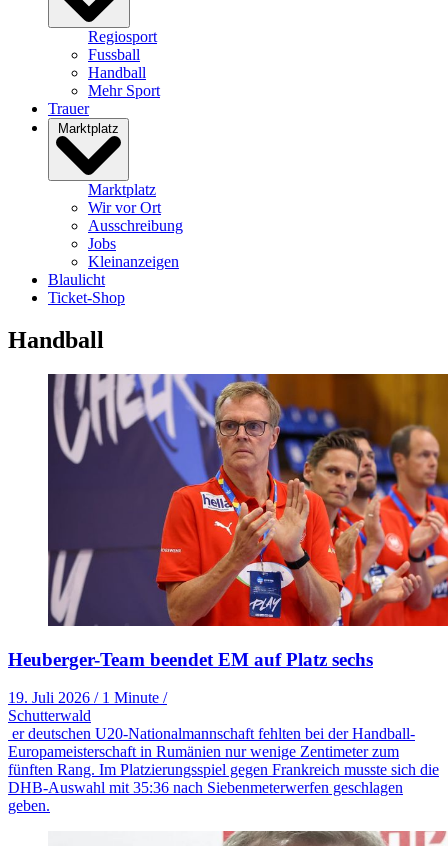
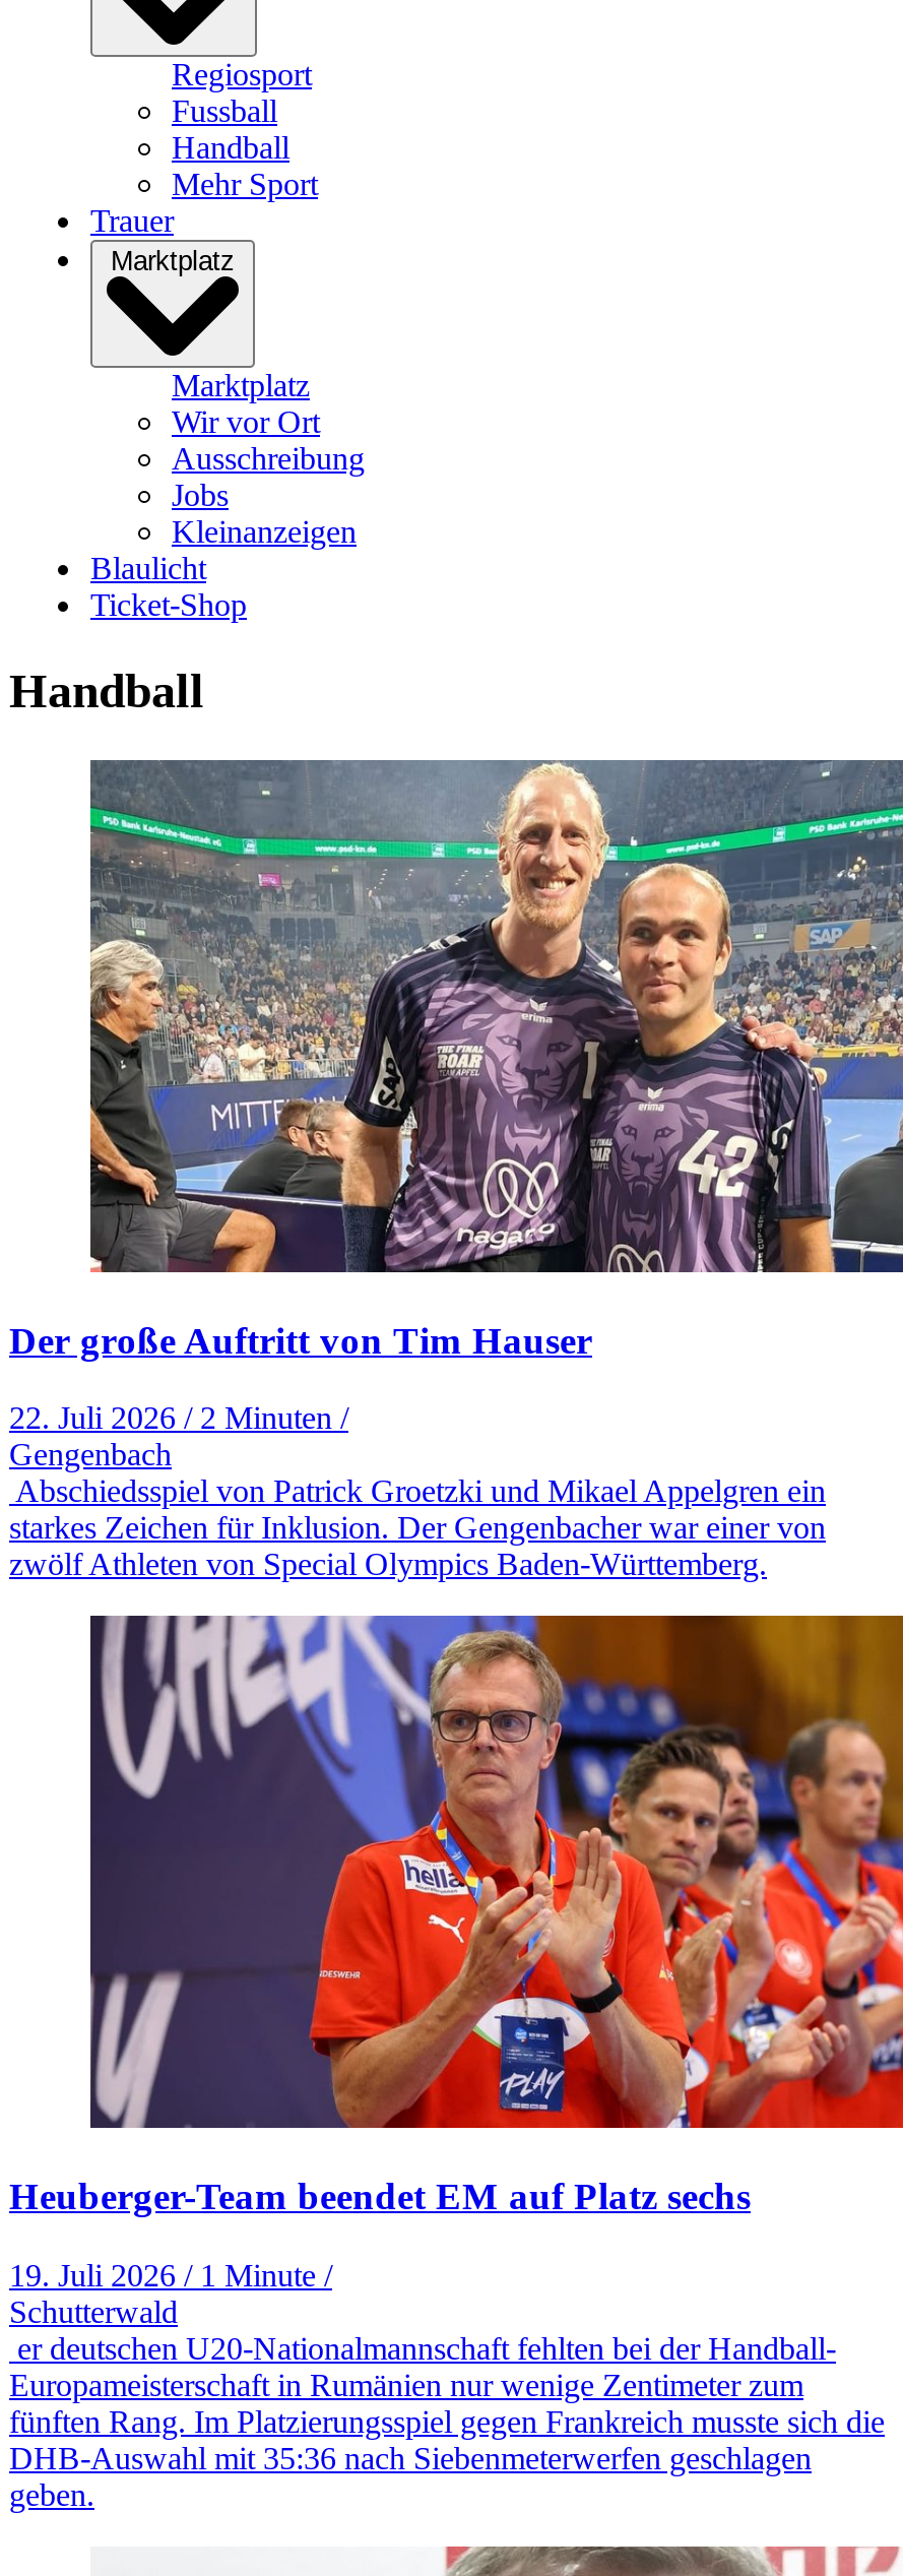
+ [image]
+ Der große Auftritt von Tim Hauser
+ 22. Juli 2026 / 2 Minuten /
+ Gengenbach
+ Abschiedsspiel von Patrick Groetzki und Mikael Appelgren ein
+ starkes Zeichen für Inklusion. Der Gengenbacher war einer von
+ zwölf Athleten von Special Olympics Baden-Württemberg.
